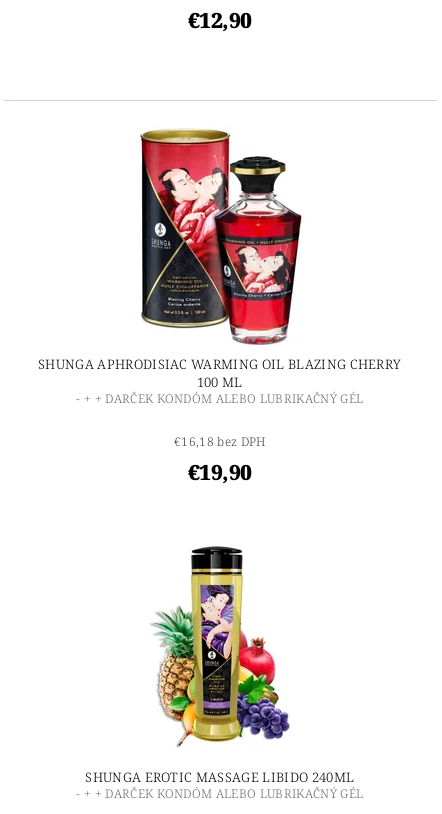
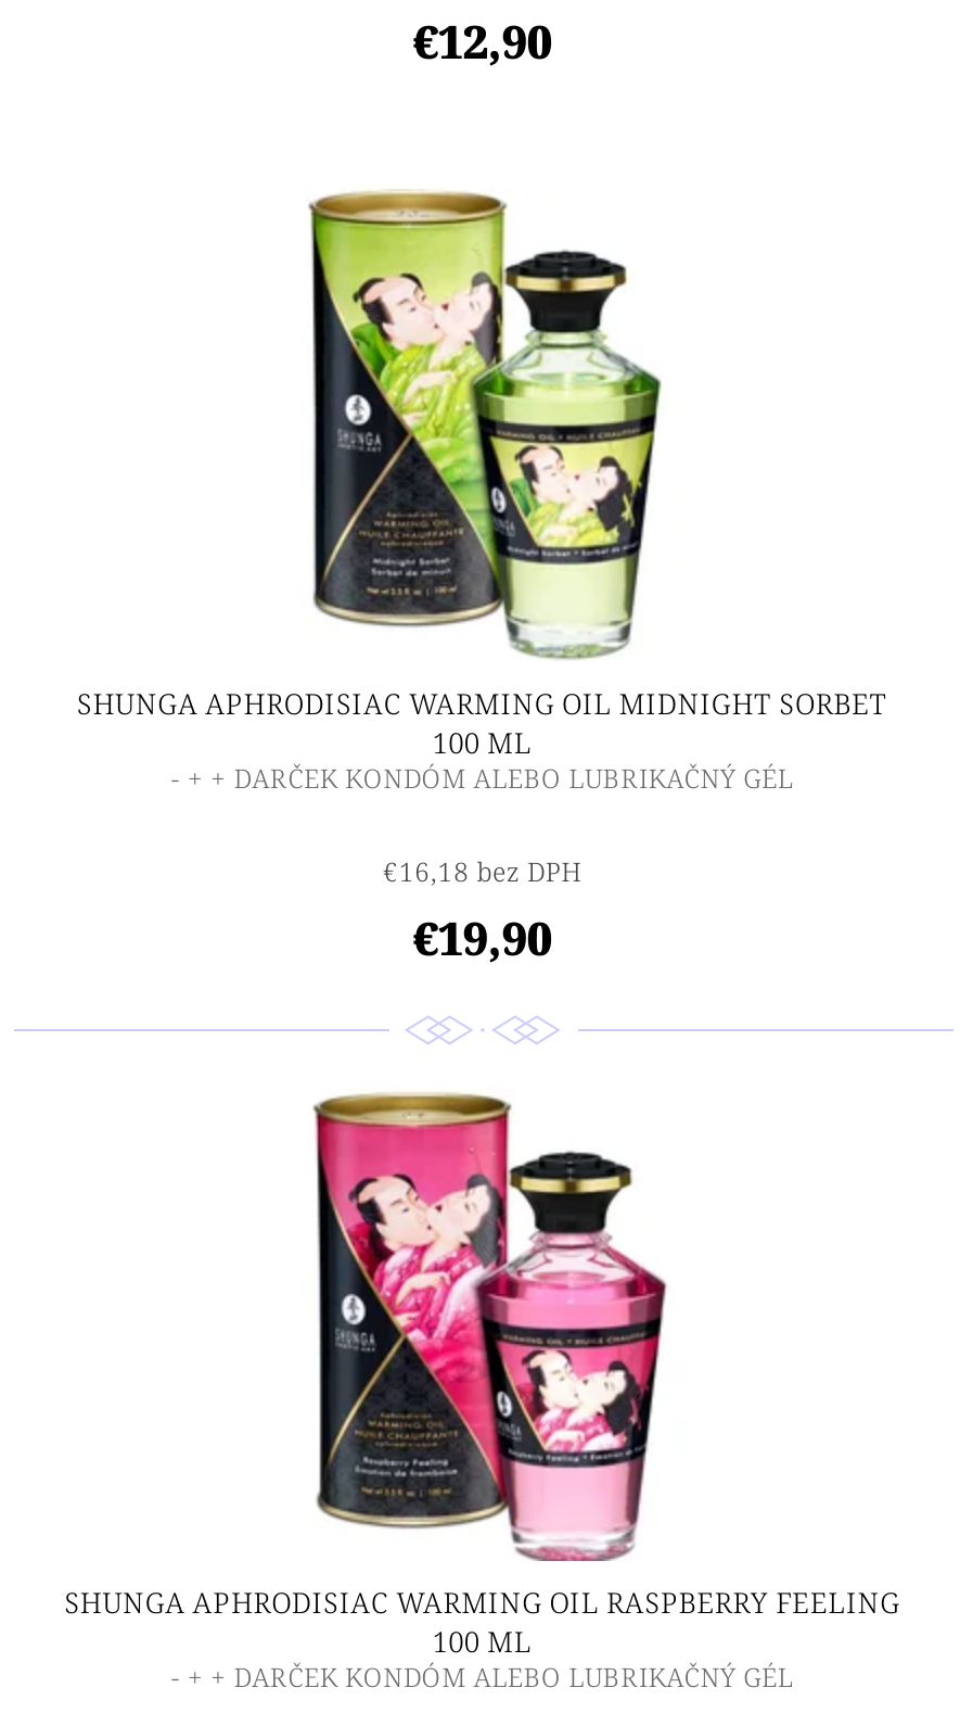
- [image]
+ [image]

- SHUNGA APHRODISIAC WARMING OIL BLAZING CHERRY
+ SHUNGA APHRODISIAC WARMING OIL MIDNIGHT SORBET

moved up: 100 ML | - + + DARČEK KONDÓM ALEBO LUBRIKAČNÝ GÉL | €16,18 bez DPH | €19,90

- [image]
- SHUNGA EROTIC MASSAGE LIBIDO 240ML
+ [image]
+ SHUNGA APHRODISIAC WARMING OIL RASPBERRY FEELING
+ 100 ML
